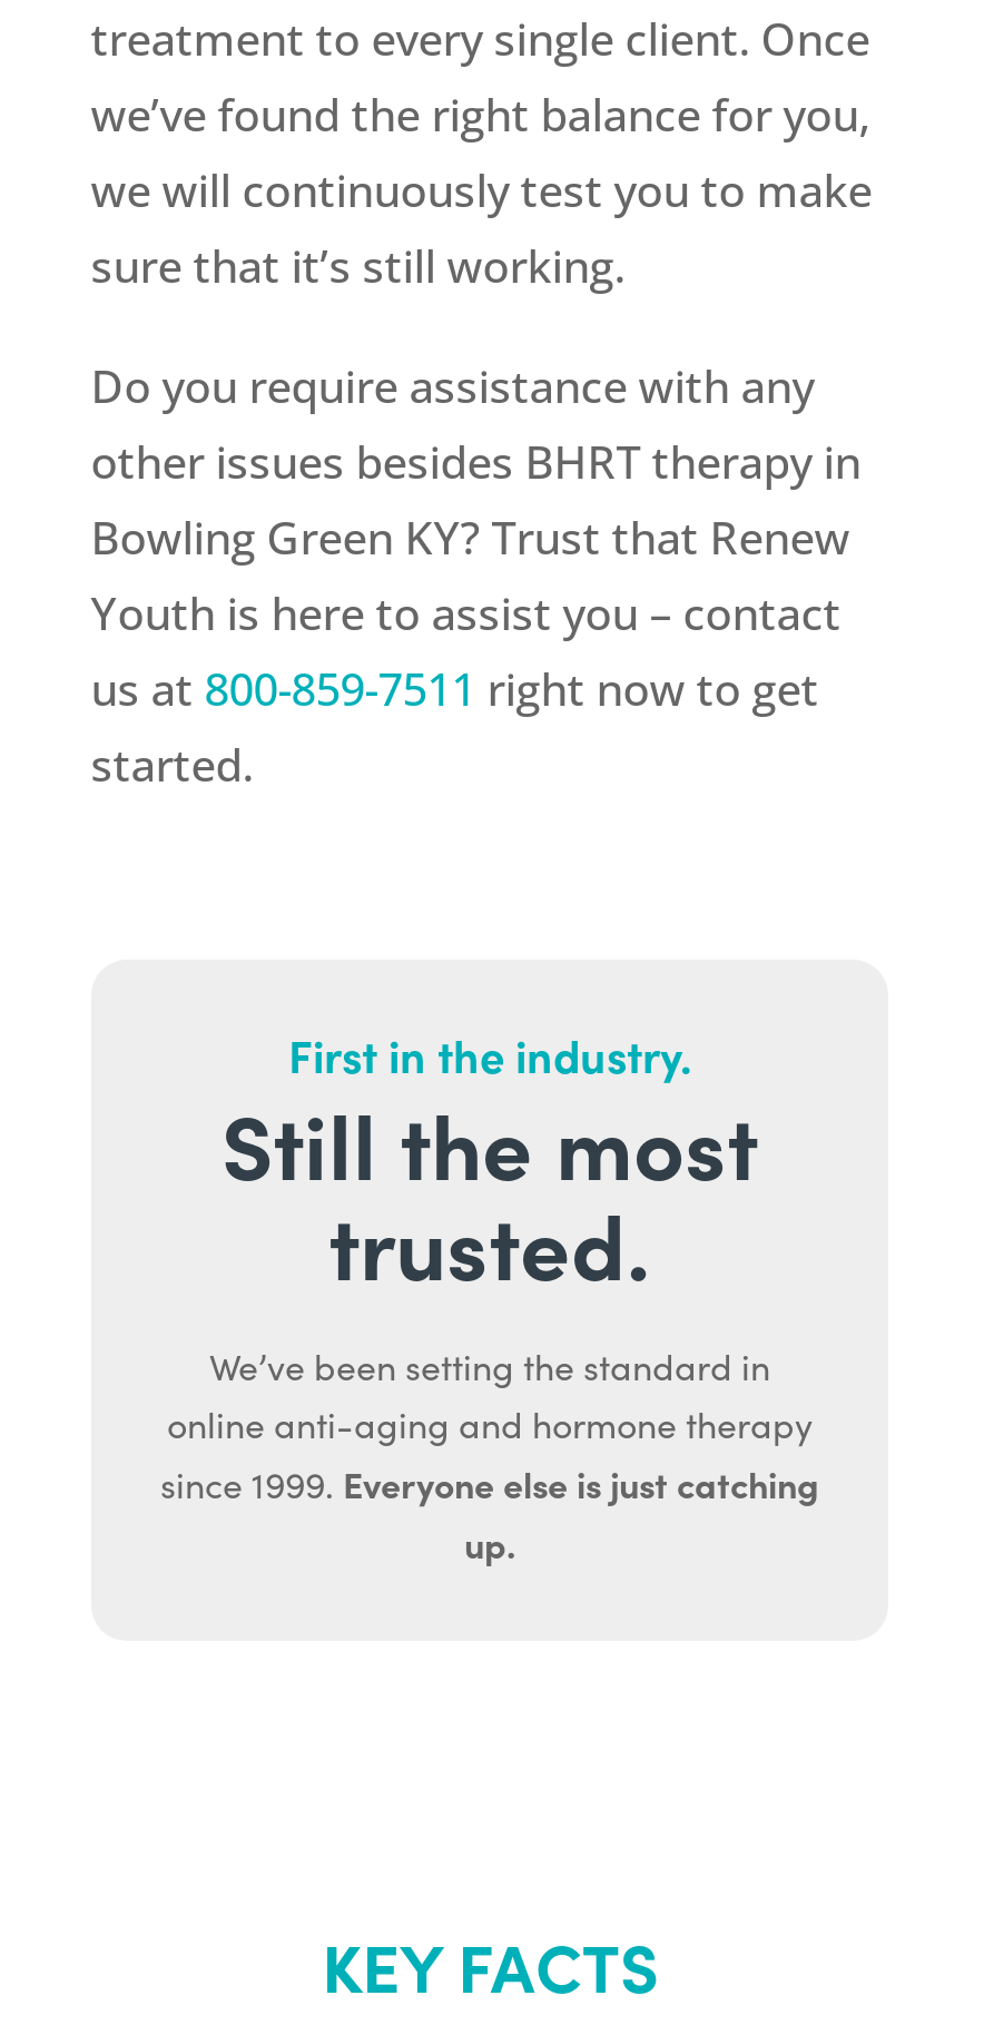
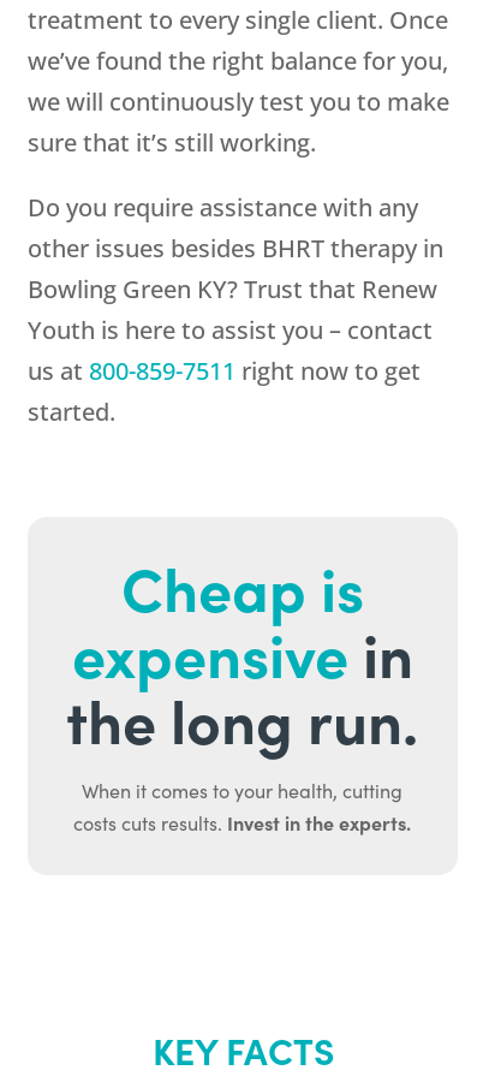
- First in the industry.
- Still the most
- trusted.
- We’ve been setting the standard in
- online anti-aging and hormone therapy
- since 1999. Everyone else is just catching
- up.
+ Cheap is
+ expensivein
+ the long run.
+ When it comes to your health, cutting
+ costs cuts results. Invest in the experts.
